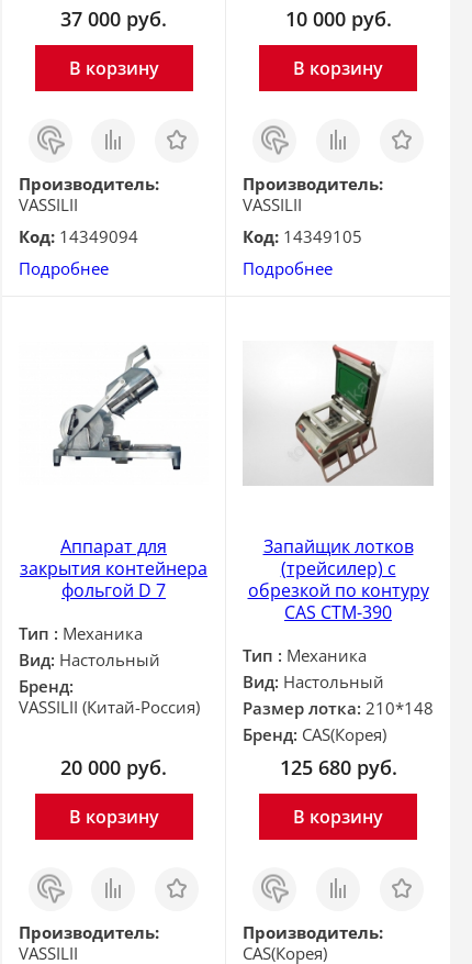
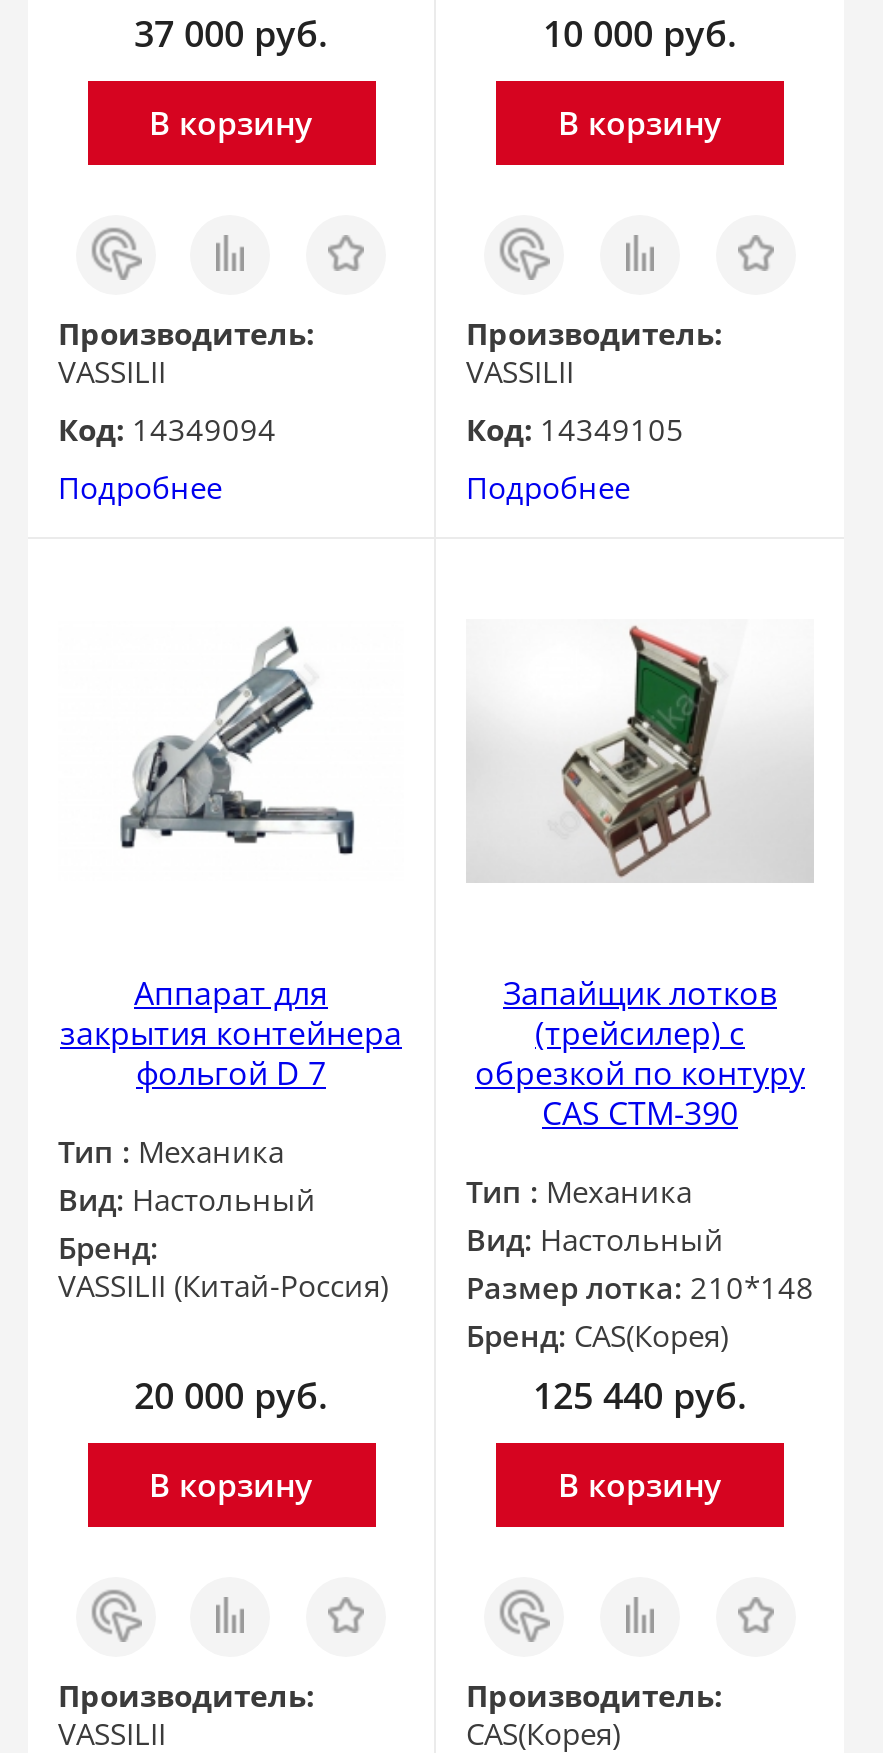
- 125 680 руб.
+ 125 440 руб.
